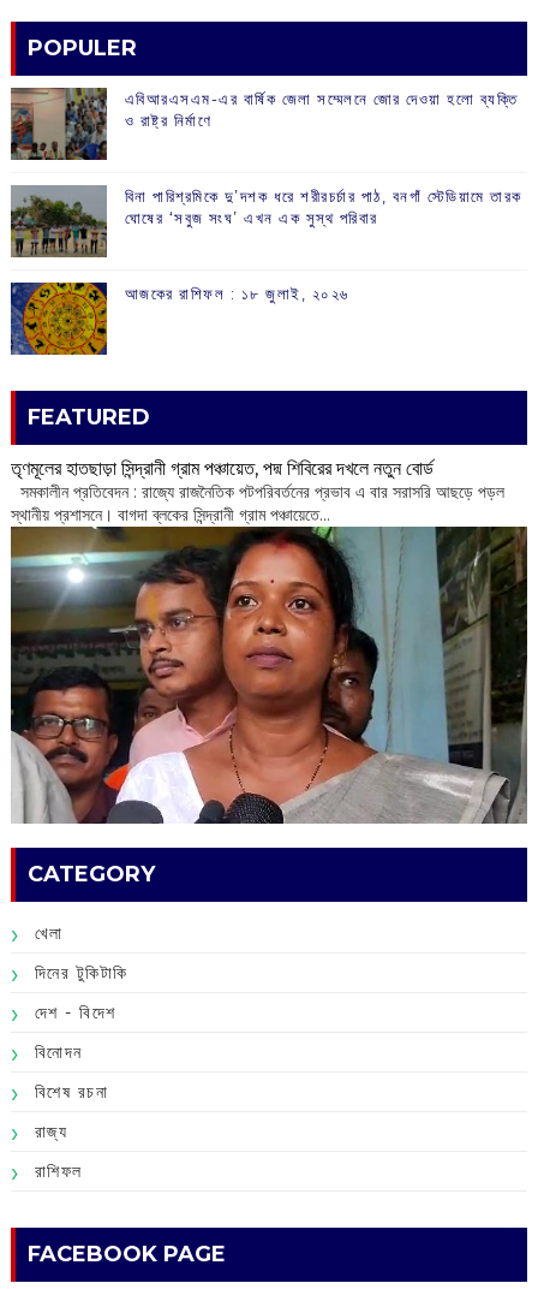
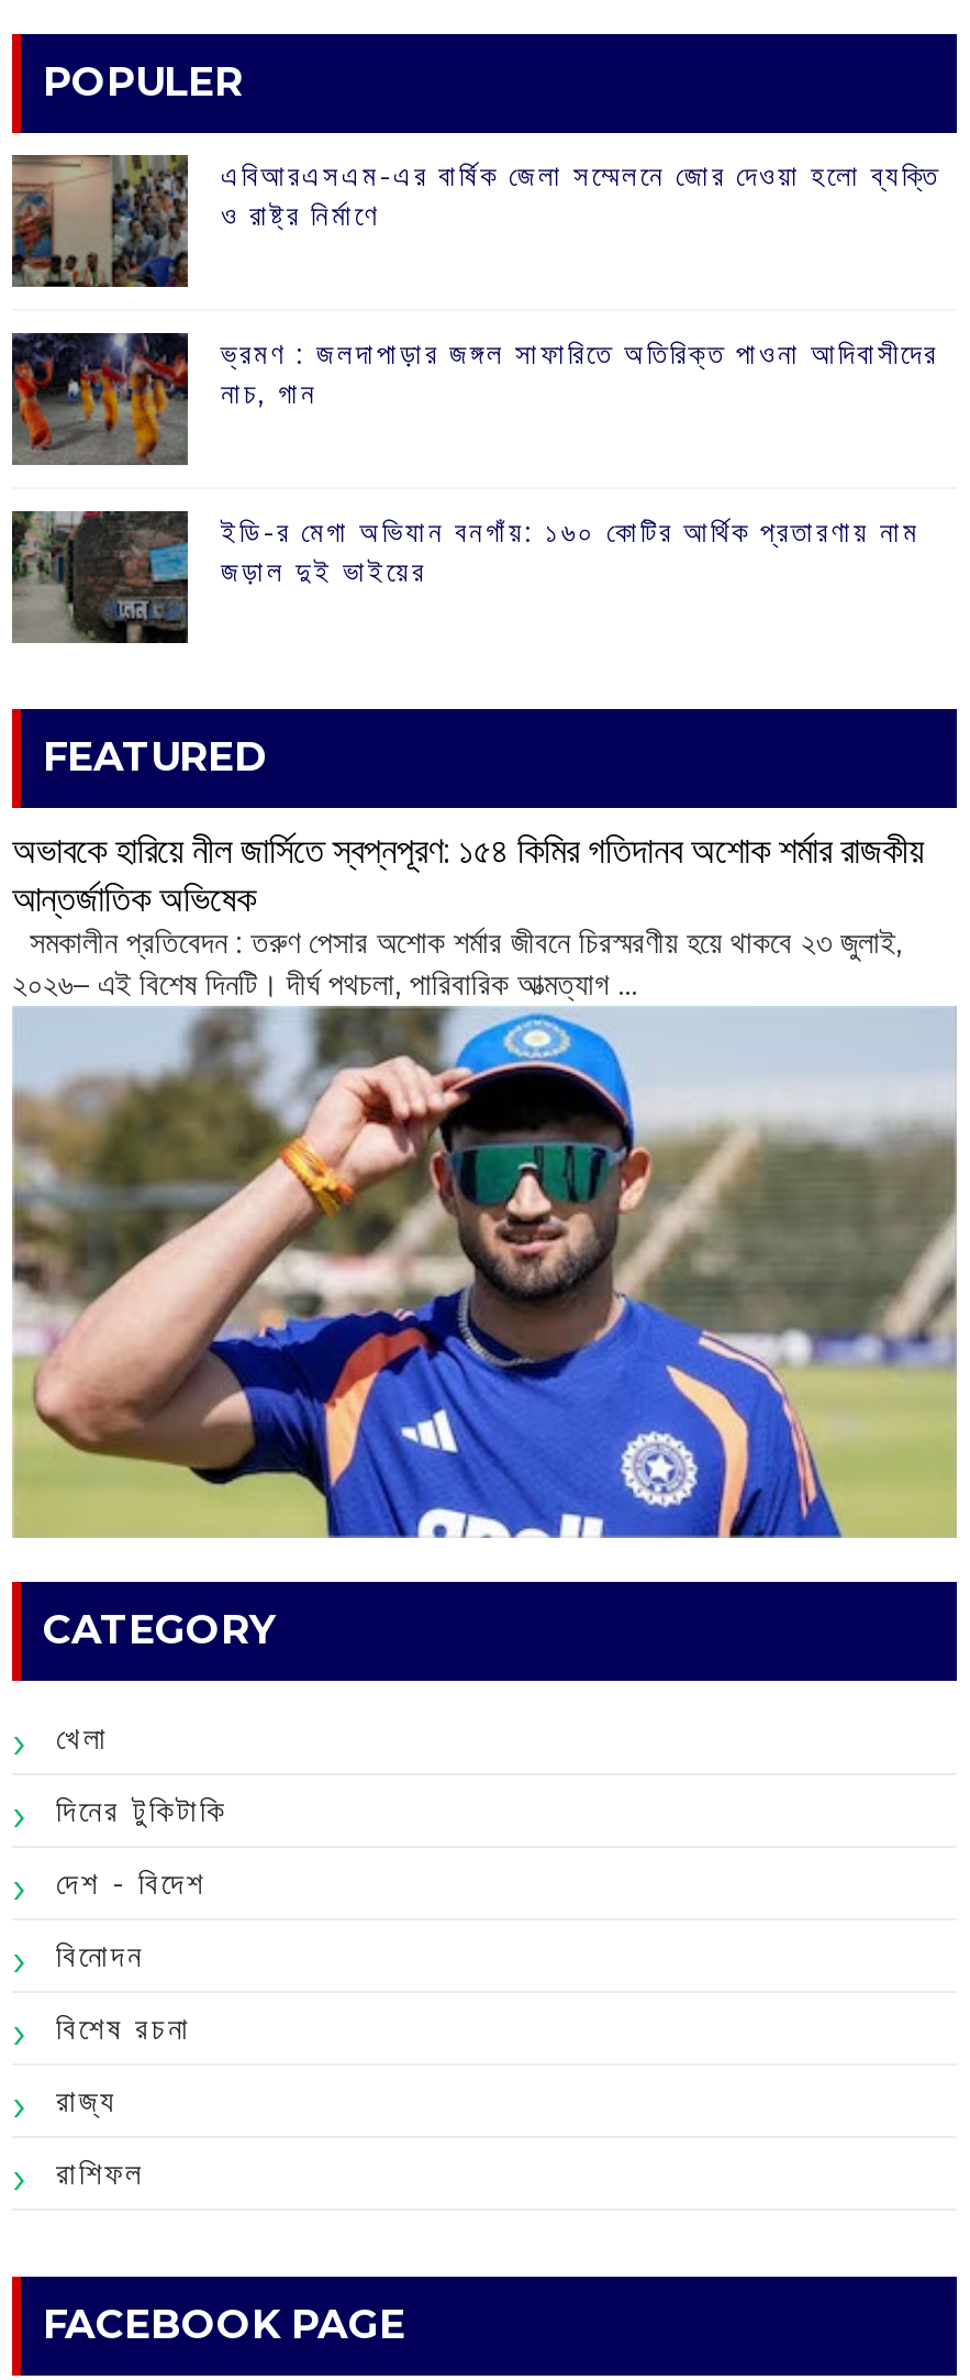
- [image]
- বিনা পারিশ্রমিকে দু’দশক ধরে শরীরচর্চার পাঠ, বনগাঁ স্টেডিয়ামে তারক
- ঘোষের ‘সবুজ সংঘ’ এখন এক সুস্থ পরিবার
+ [image]
+ ‌ভ্রমণ : জলদাপাড়ার জঙ্গল সাফারিতে অতিরিক্ত পাওনা আদিবাসীদের
+ নাচ, গান

- [image]
- আজকের রাশিফল :‌ ‌‌১৮ জুলাই, ২০২৬
+ [image]
+ ইডি-র মেগা অভিযান বনগাঁয়: ১৬০ কোটির আর্থিক প্রতারণায় নাম
+ জড়াল দুই ভাইয়ের

- তৃণমূলের হাতছাড়া সিন্দ্রানী গ্রাম পঞ্চায়েত, পদ্ম শিবিরের দখলে নতুন বোর্ড
- সমকালীন প্রতিবেদন : রাজ্যে রাজনৈতিক পটপরিবর্তনের প্রভাব এ বার সরাসরি আছড়ে পড়ল
- স্থানীয় প্রশাসনে। বাগদা ব্লকের সিন্দ্রানী গ্রাম পঞ্চায়েতে...
+ অভাবকে হারিয়ে নীল জার্সিতে স্বপ্নপূরণ: ১৫৪ কিমির গতিদানব অশোক শর্মার রাজকীয়
+ আন্তর্জাতিক অভিষেক
+ ‌ সমকালীন প্রতিবেদন : তরুণ পেসার অশোক শর্মার জীবনে চিরস্মরণীয় হয়ে থাকবে ২৩ জুলাই,
+ ২০২৬– এই বিশেষ দিনটি। দীর্ঘ পথচলা, পারিবারিক আত্মত্যাগ ...

- [image]
+ [image]
